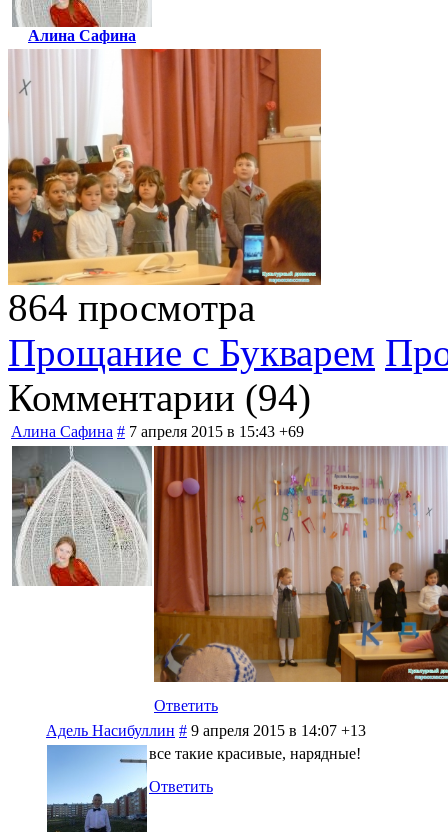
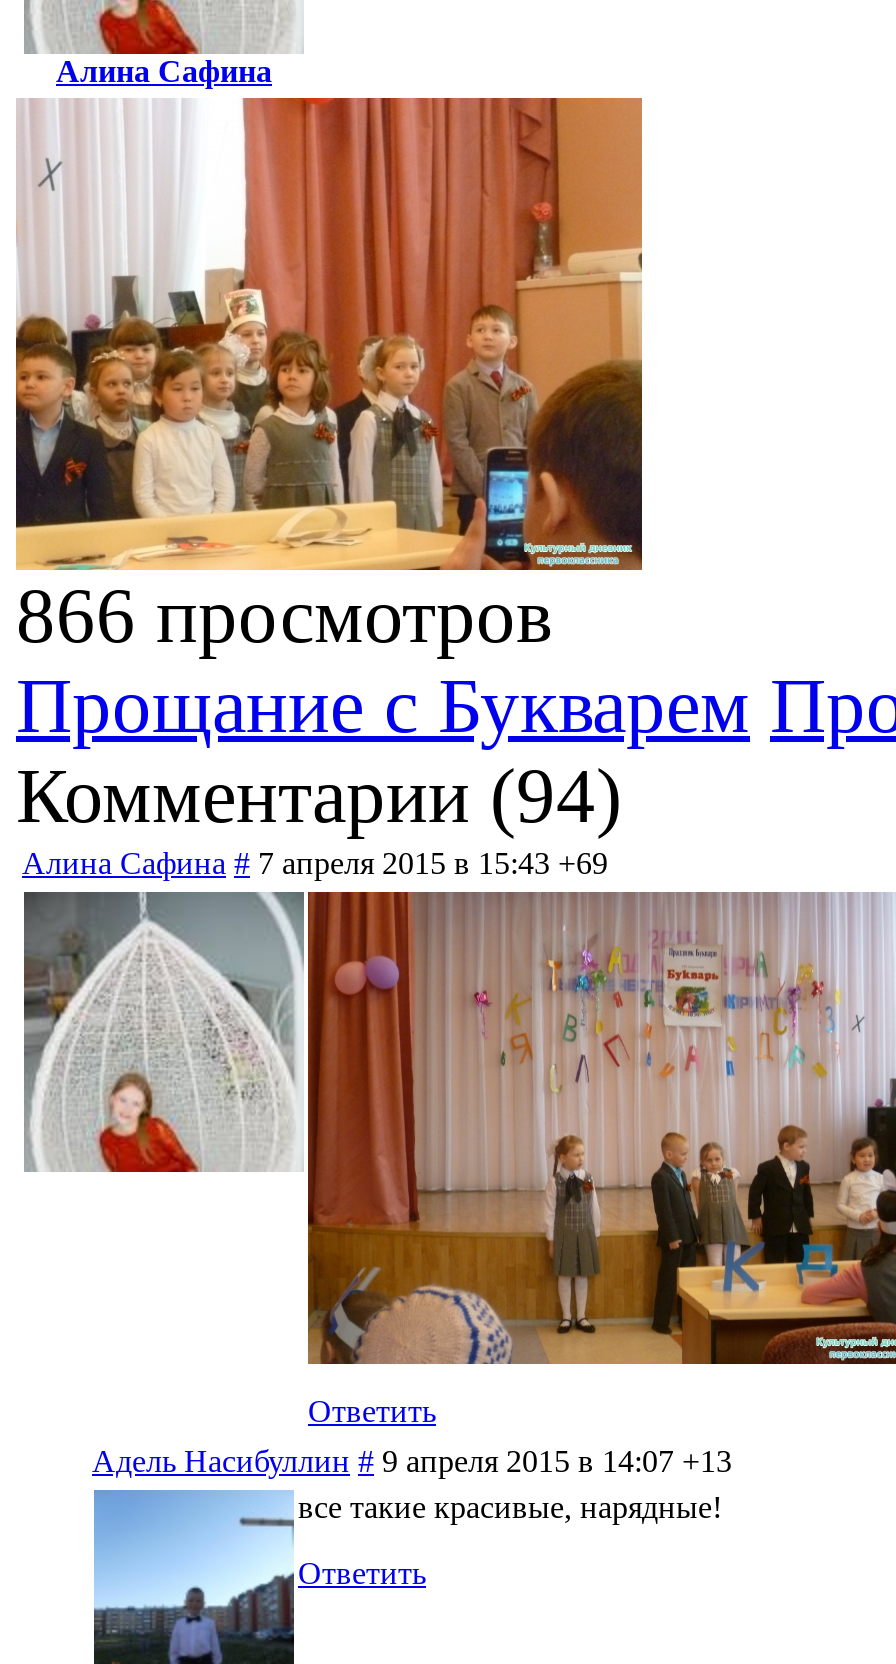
- 864 просмотра
+ 866 просмотров
